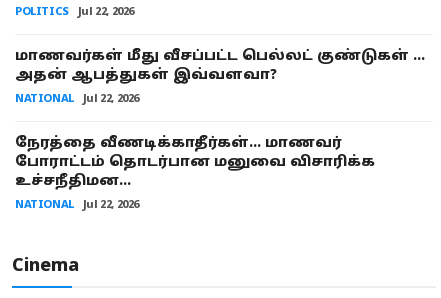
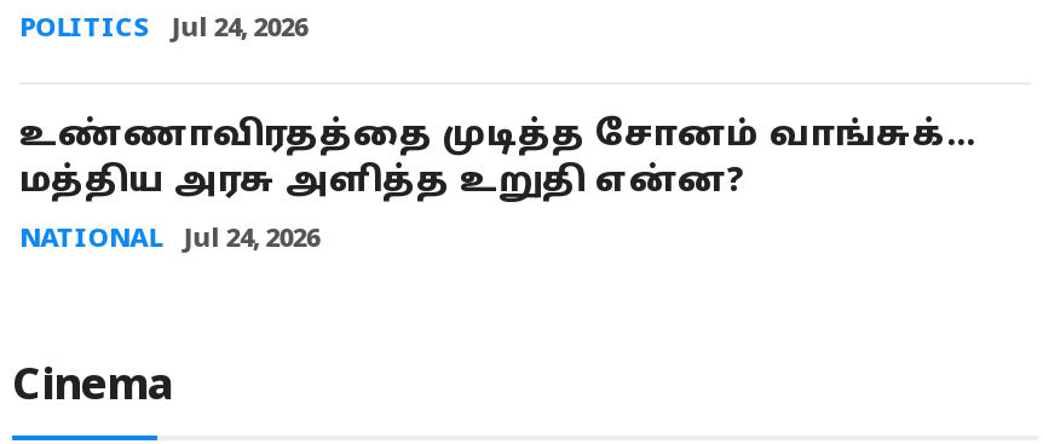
- POLITICS Jul 22, 2026
+ POLITICS Jul 24, 2026

- மாணவர்கள் மீது வீசப்பட்ட பெல்லட் குண்டுகள் ...
- அதன் ஆபத்துகள் இவ்வளவா?
+ உண்ணாவிரதத்தை முடித்த சோனம் வாங்சுக்...
+ மத்திய அரசு அளித்த உறுதி என்ன?

- Jul 22, 2026
- நேரத்தை வீணடிக்காதீர்கள்... மாணவர்
- போராட்டம் தொடர்பான மனுவை விசாரிக்க
- உச்சநீதிமன...
- NATIONAL
- Jul 22, 2026
+ Jul 24, 2026
